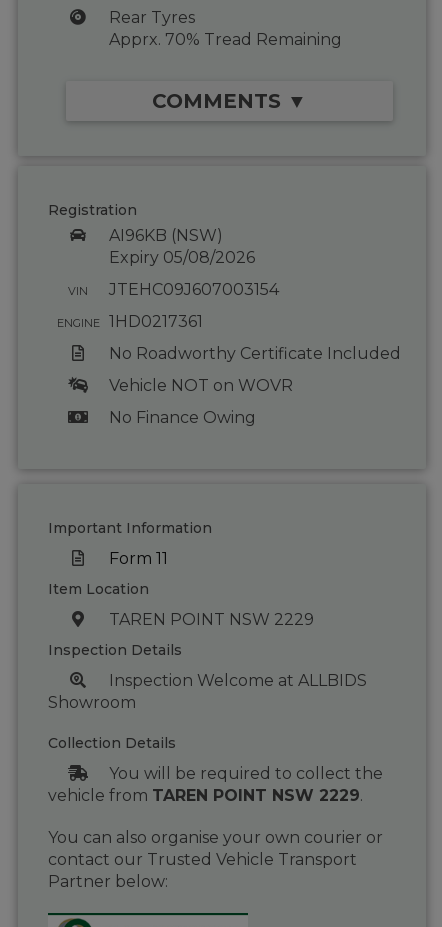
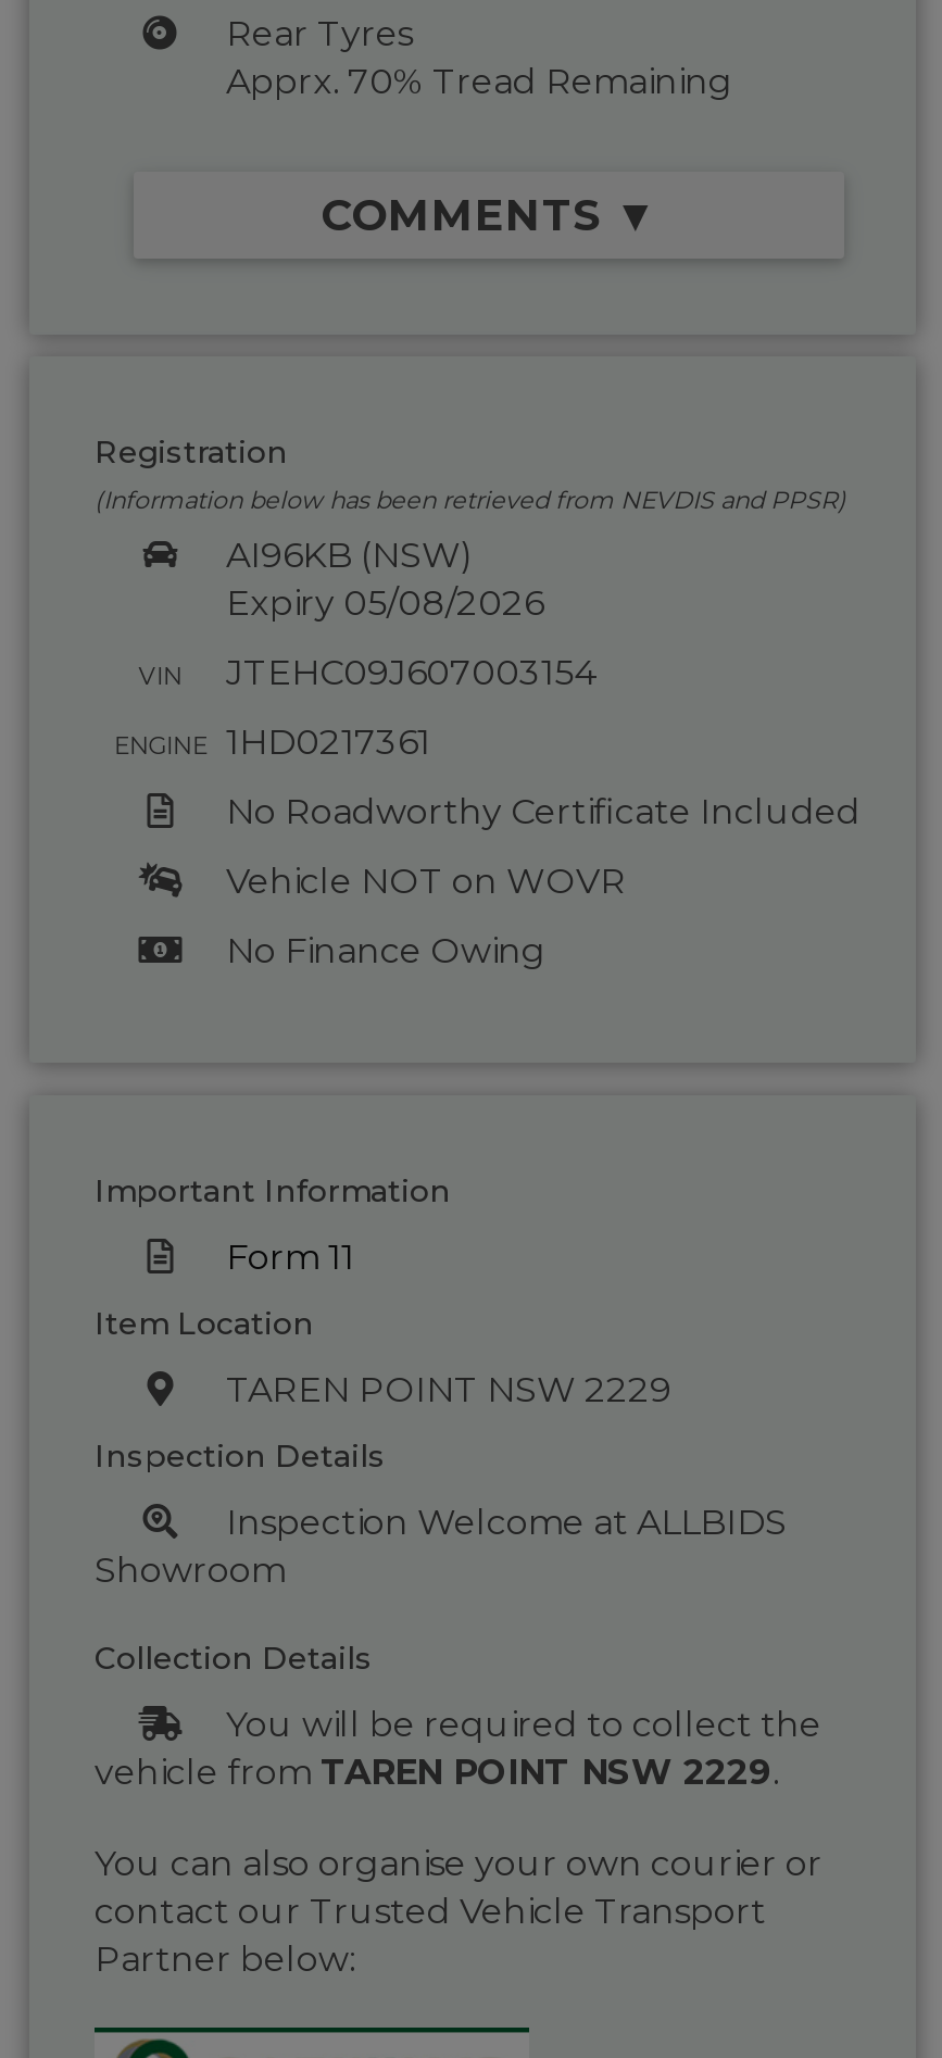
+ (Information below has been retrieved from NEVDIS and PPSR)
